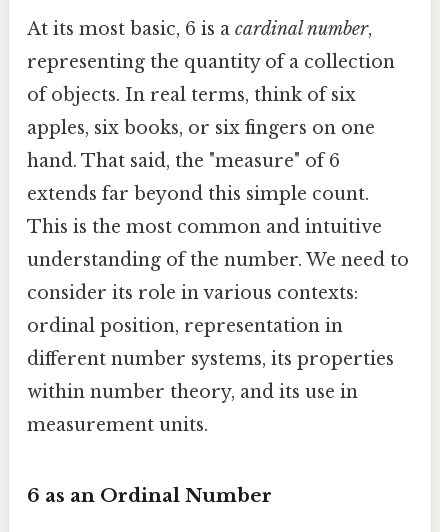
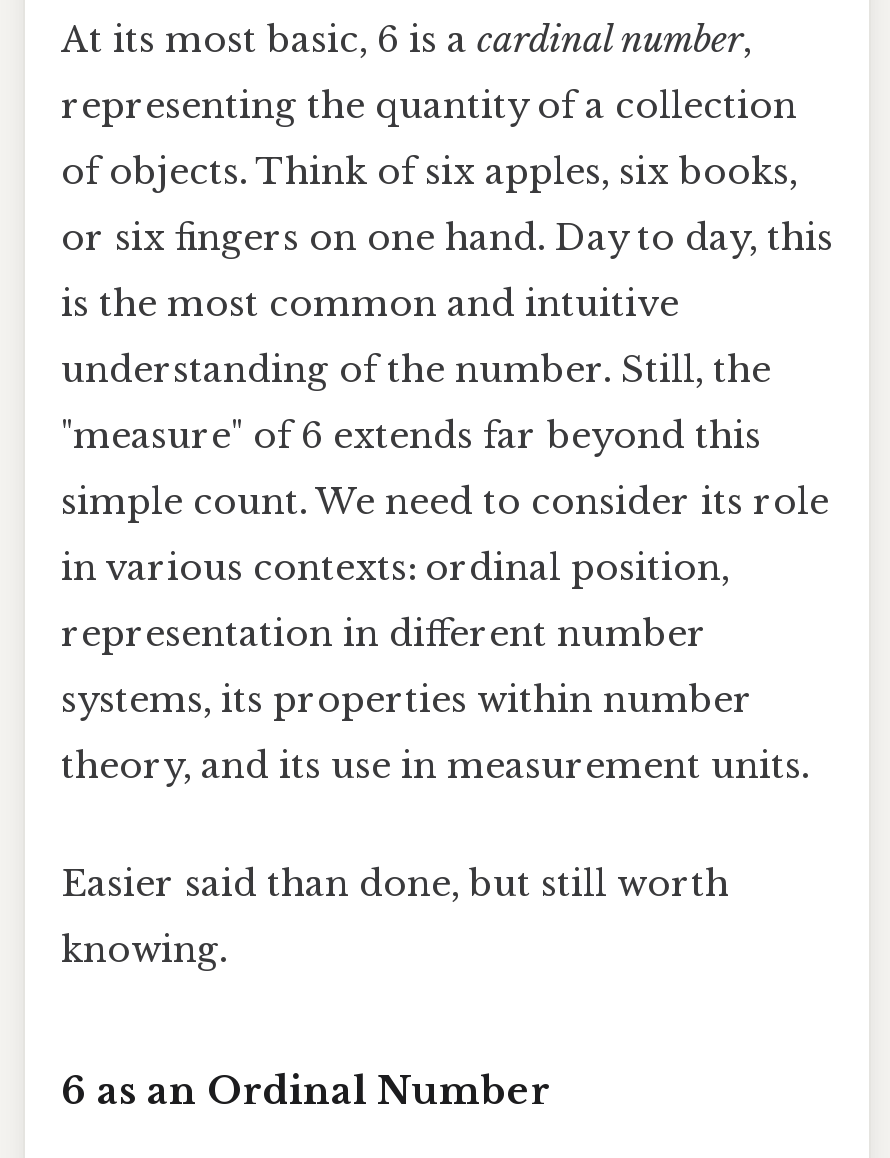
- of objects. In real terms, think of six
- apples, six books, or six fingers on one
- hand. That said, the "measure" of 6
- extends far beyond this simple count.
- This is the most common and intuitive
- understanding of the number. We need to
- consider its role in various contexts:
- ordinal position, representation in
- different number systems, its properties
- within number theory, and its use in
- measurement units.
+ of objects. Think of six apples, six books,
+ or six fingers on one hand. Day to day, this
+ is the most common and intuitive
+ understanding of the number. Still, the
+ "measure" of 6 extends far beyond this
+ simple count. We need to consider its role
+ in various contexts: ordinal position,
+ representation in different number
+ systems, its properties within number
+ theory, and its use in measurement units.
+ Easier said than done, but still worth
+ knowing.
